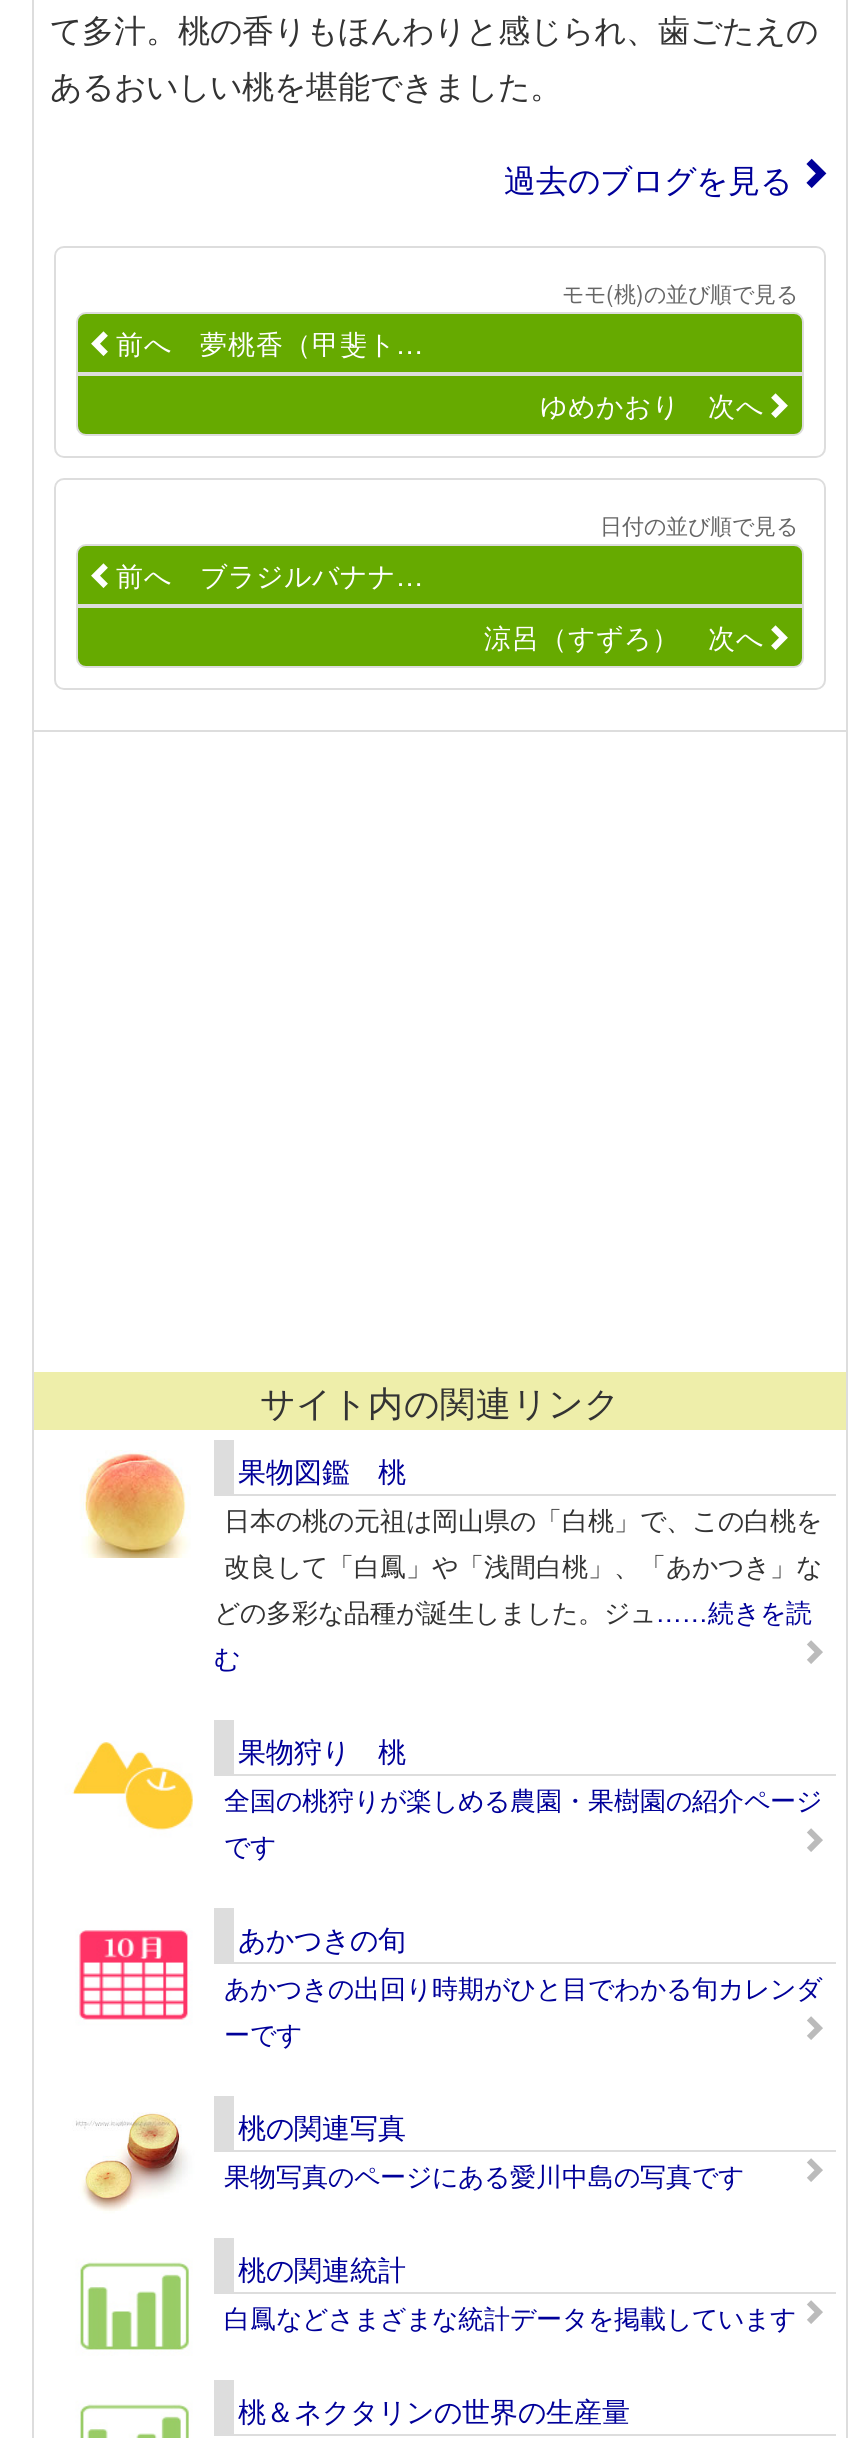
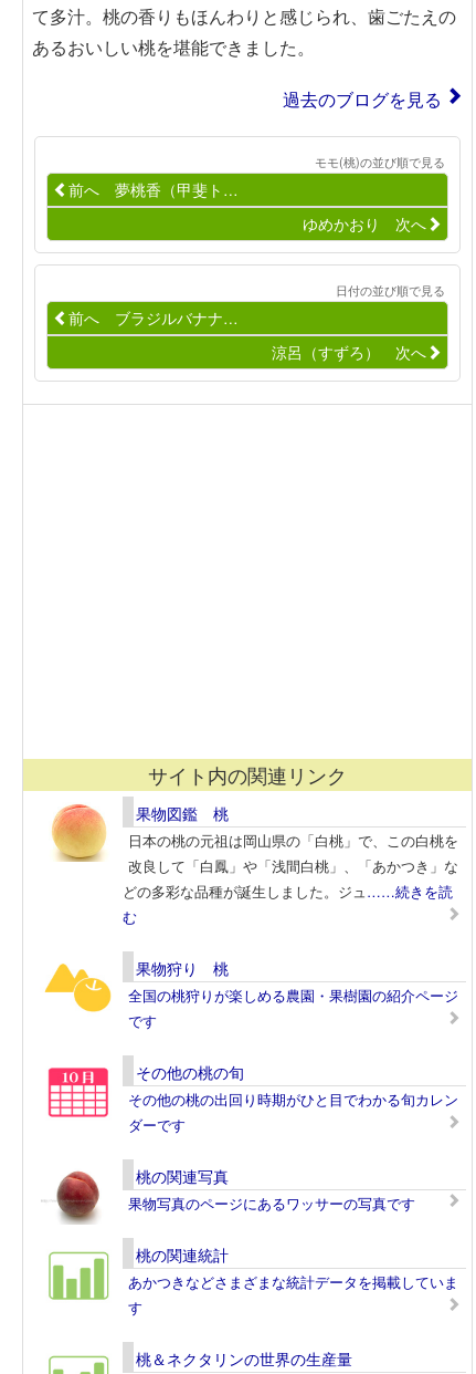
- あかつきの旬
- あかつきの出回り時期がひと目でわかる旬カレンダ
- ーです
+ その他の桃の旬
+ その他の桃の出回り時期がひと目でわかる旬カレン
+ ダーです

- [image]
- 果物写真のページにある愛川中島の写真です
+ [image]
+ 果物写真のページにあるワッサーの写真です

- 白鳳などさまざまな統計データを掲載しています
+ あかつきなどさまざまな統計データを掲載していま
+ す
